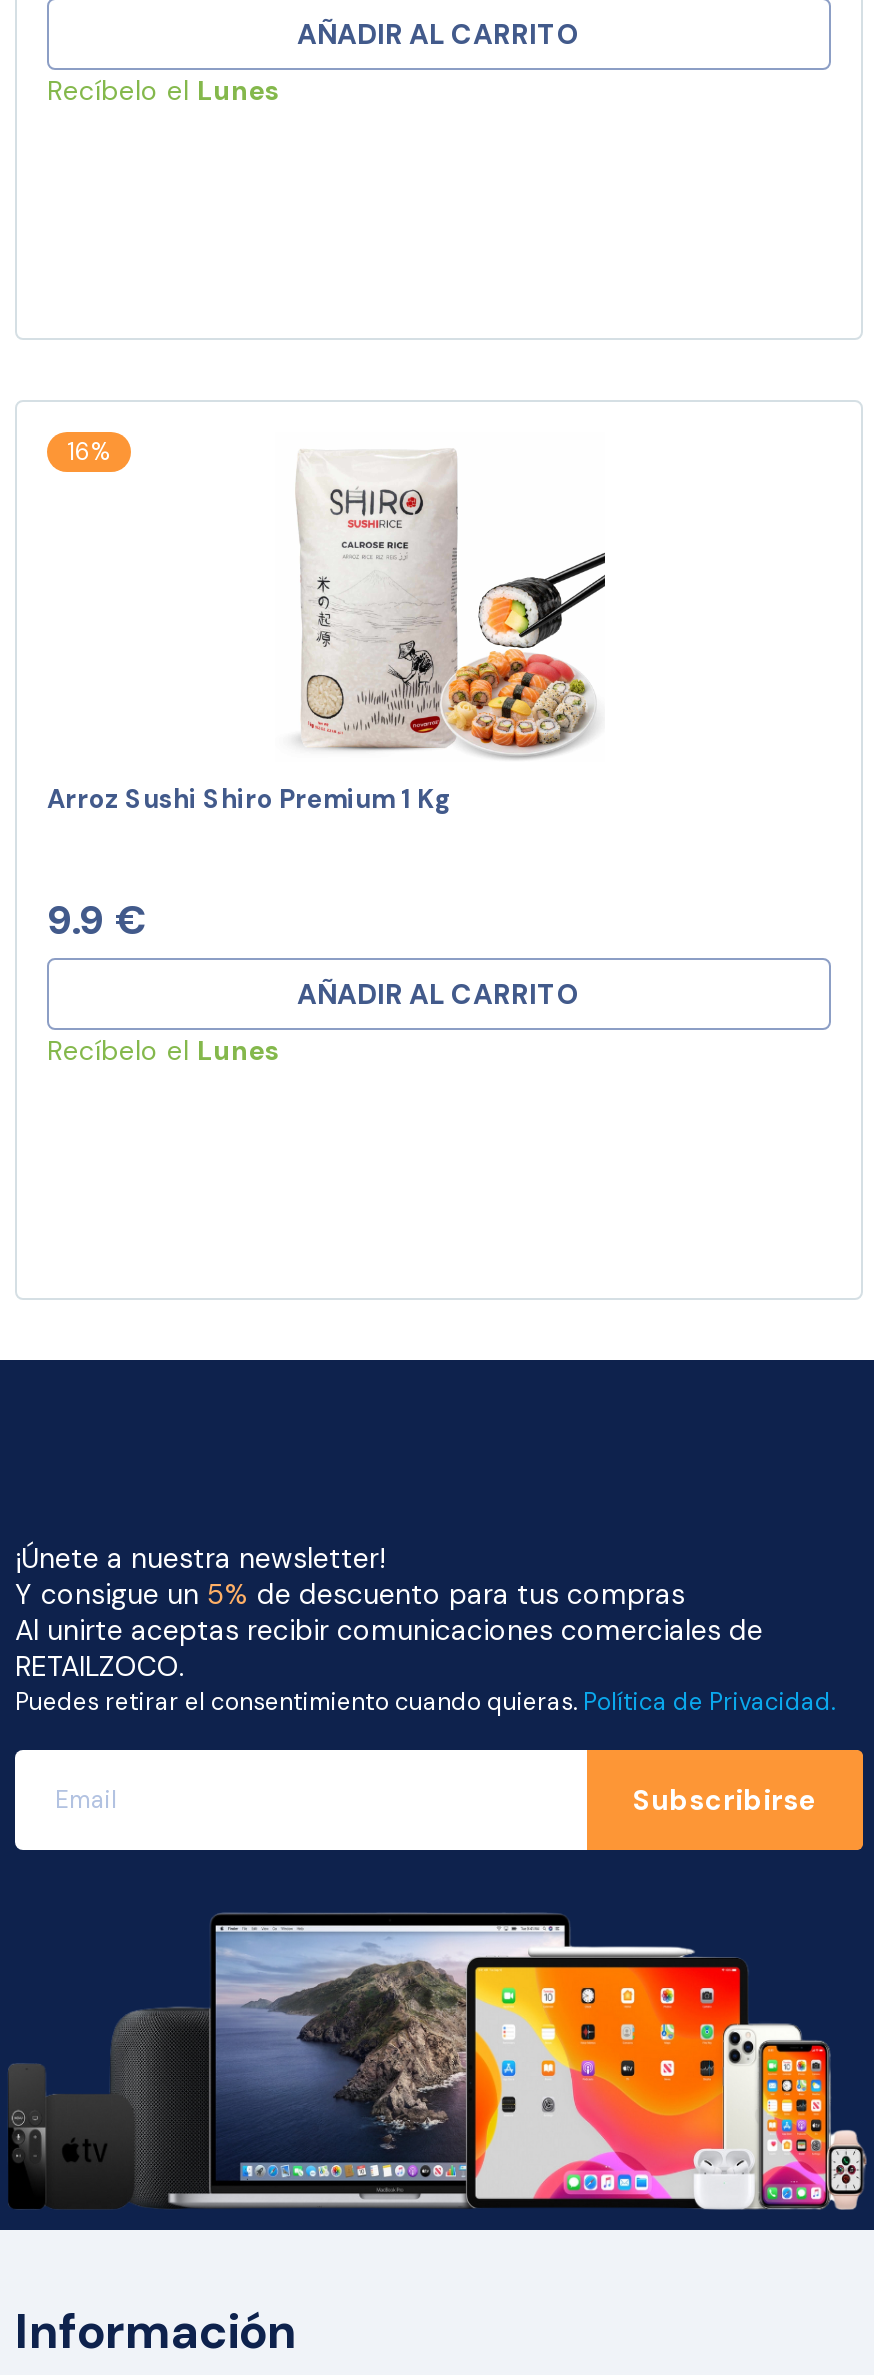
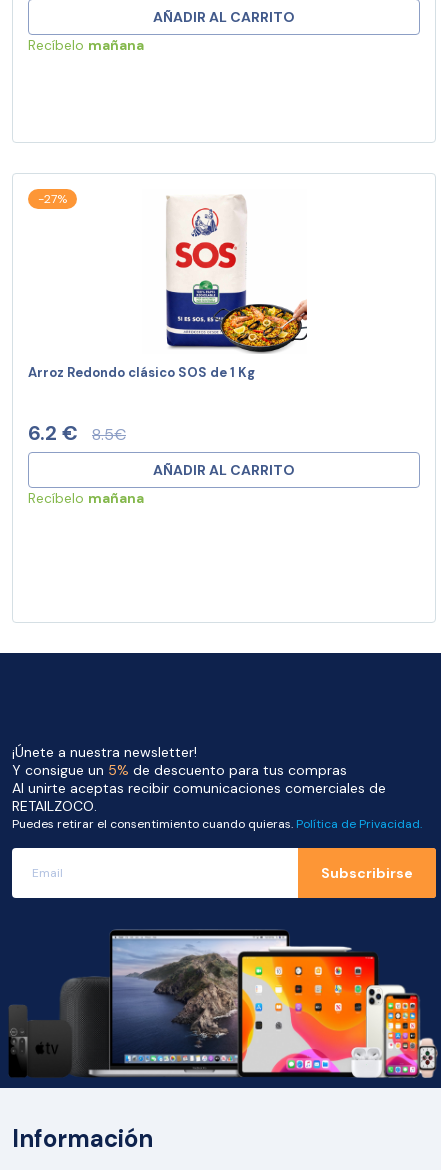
- Recíbelo el Lunes
+ Recíbelo mañana

- [image]
- Arroz Sushi Shiro Premium 1 Kg
+ [image]
+ Arroz Redondo clásico SOS de 1 Kg

- 16%
+ -27%

- 9.9 €
+ 6.2 €
+ 8.5€

- Recíbelo el Lunes
+ Recíbelo mañana
